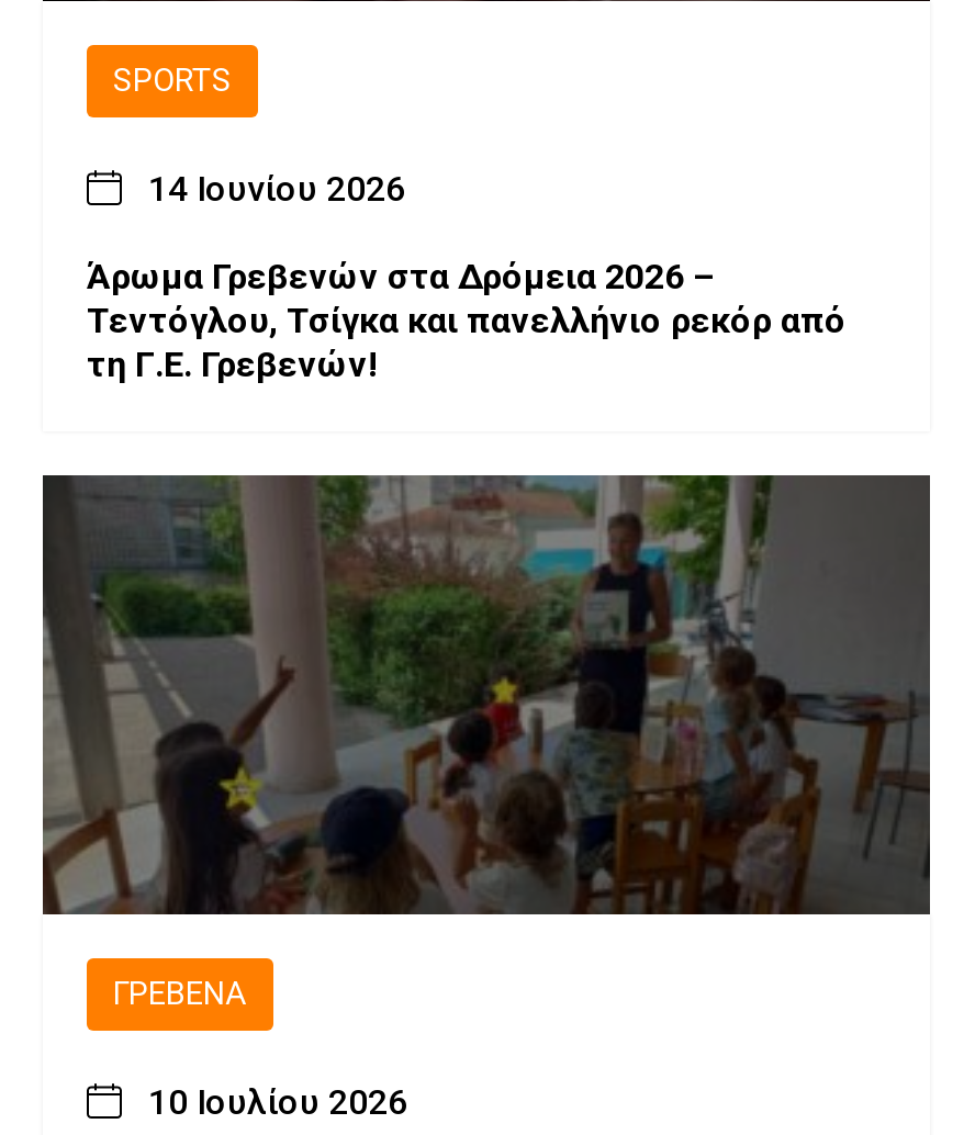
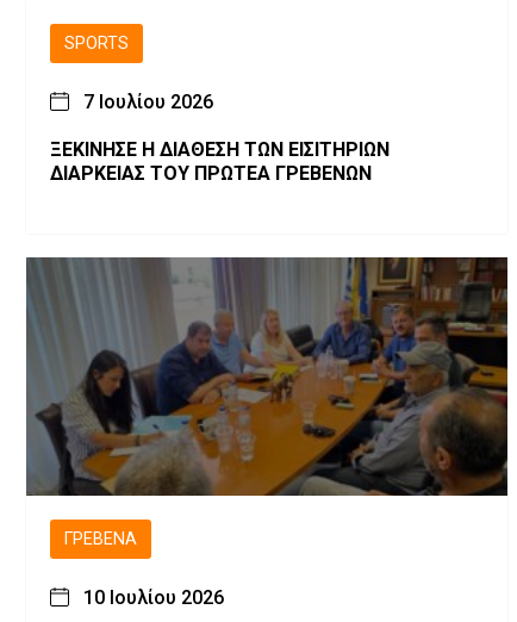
- 14 Ιουνίου 2026
+ 7 Ιουλίου 2026

- Άρωμα Γρεβενών στα Δρόμεια 2026 –
- Τεντόγλου, Τσίγκα και πανελλήνιο ρεκόρ από
- τη Γ.Ε. Γρεβενών!
+ ΞΕΚΙΝΗΣΕ Η ΔΙΑΘΕΣΗ ΤΩΝ ΕΙΣΙΤΗΡΙΩΝ
+ ΔΙΑΡΚΕΙΑΣ ΤΟΥ ΠΡΩΤΕΑ ΓΡΕΒΕΝΩΝ

- [image]
+ [image]
